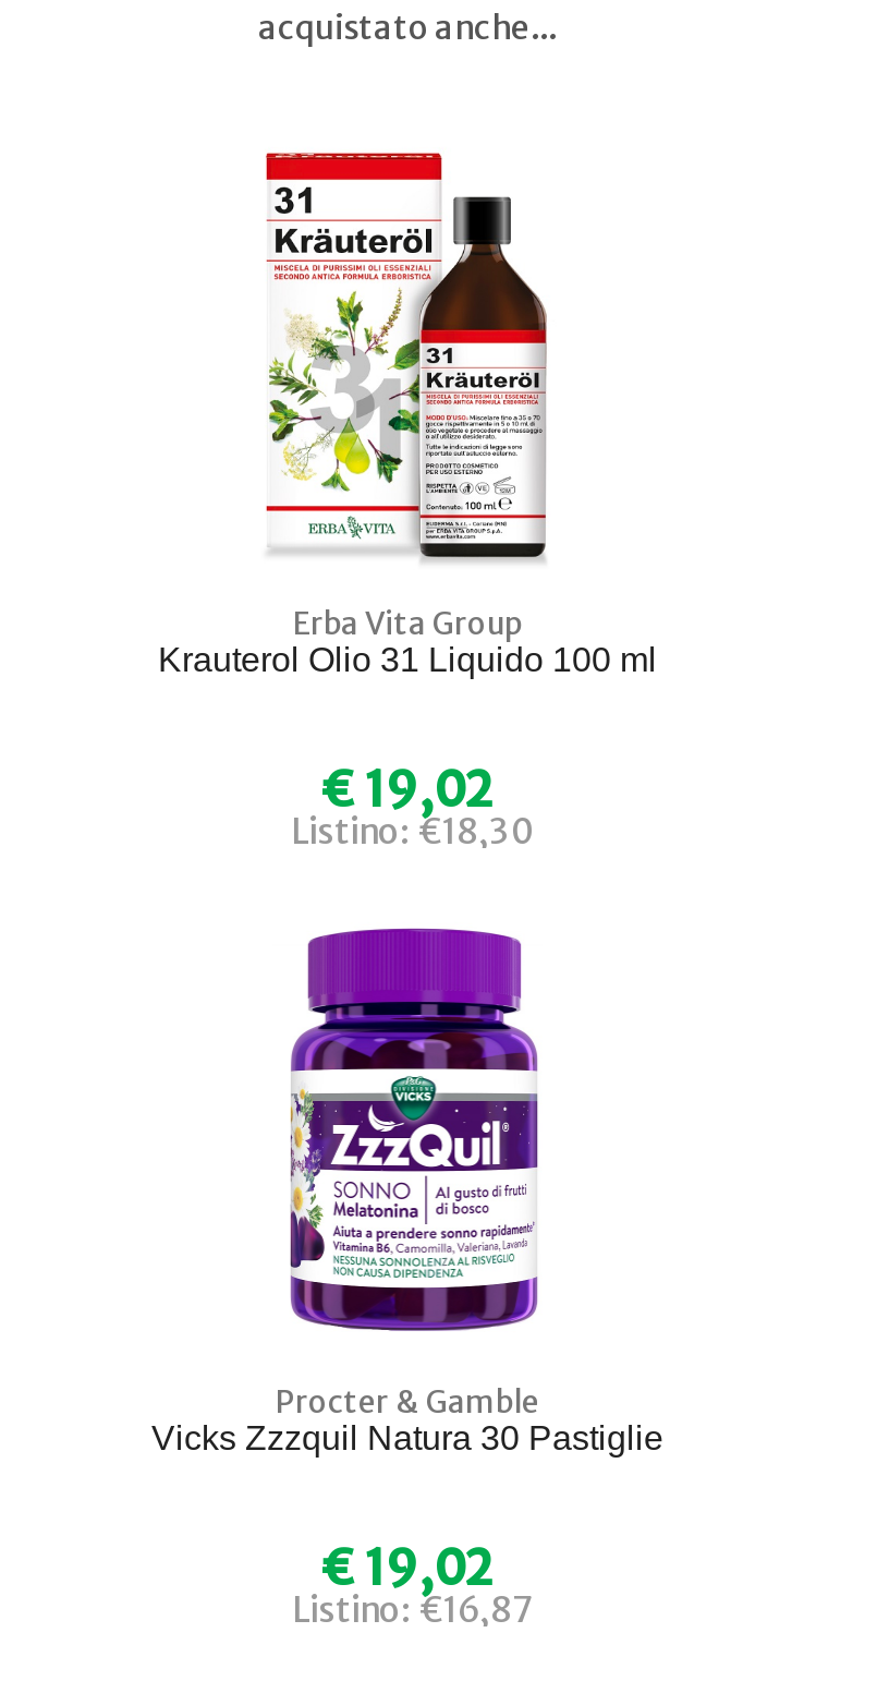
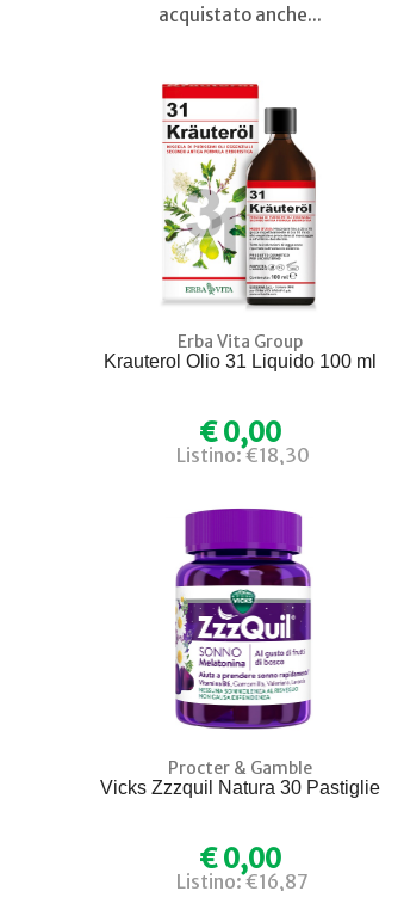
- € 19,02
+ € 0,00

- € 19,02
+ € 0,00
